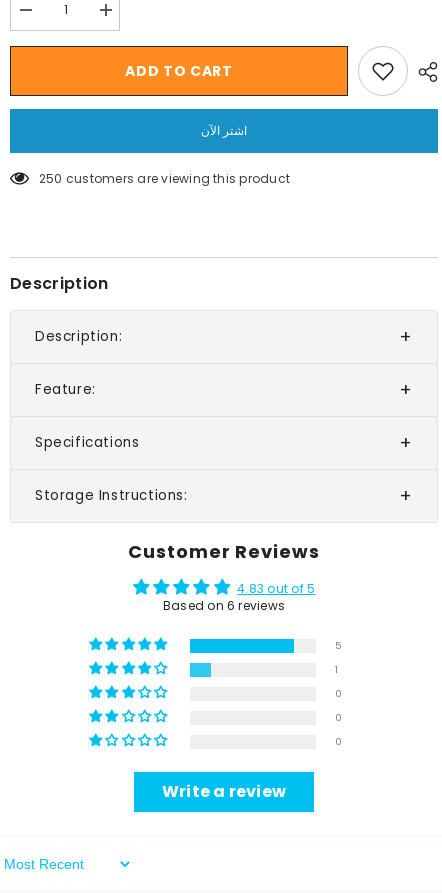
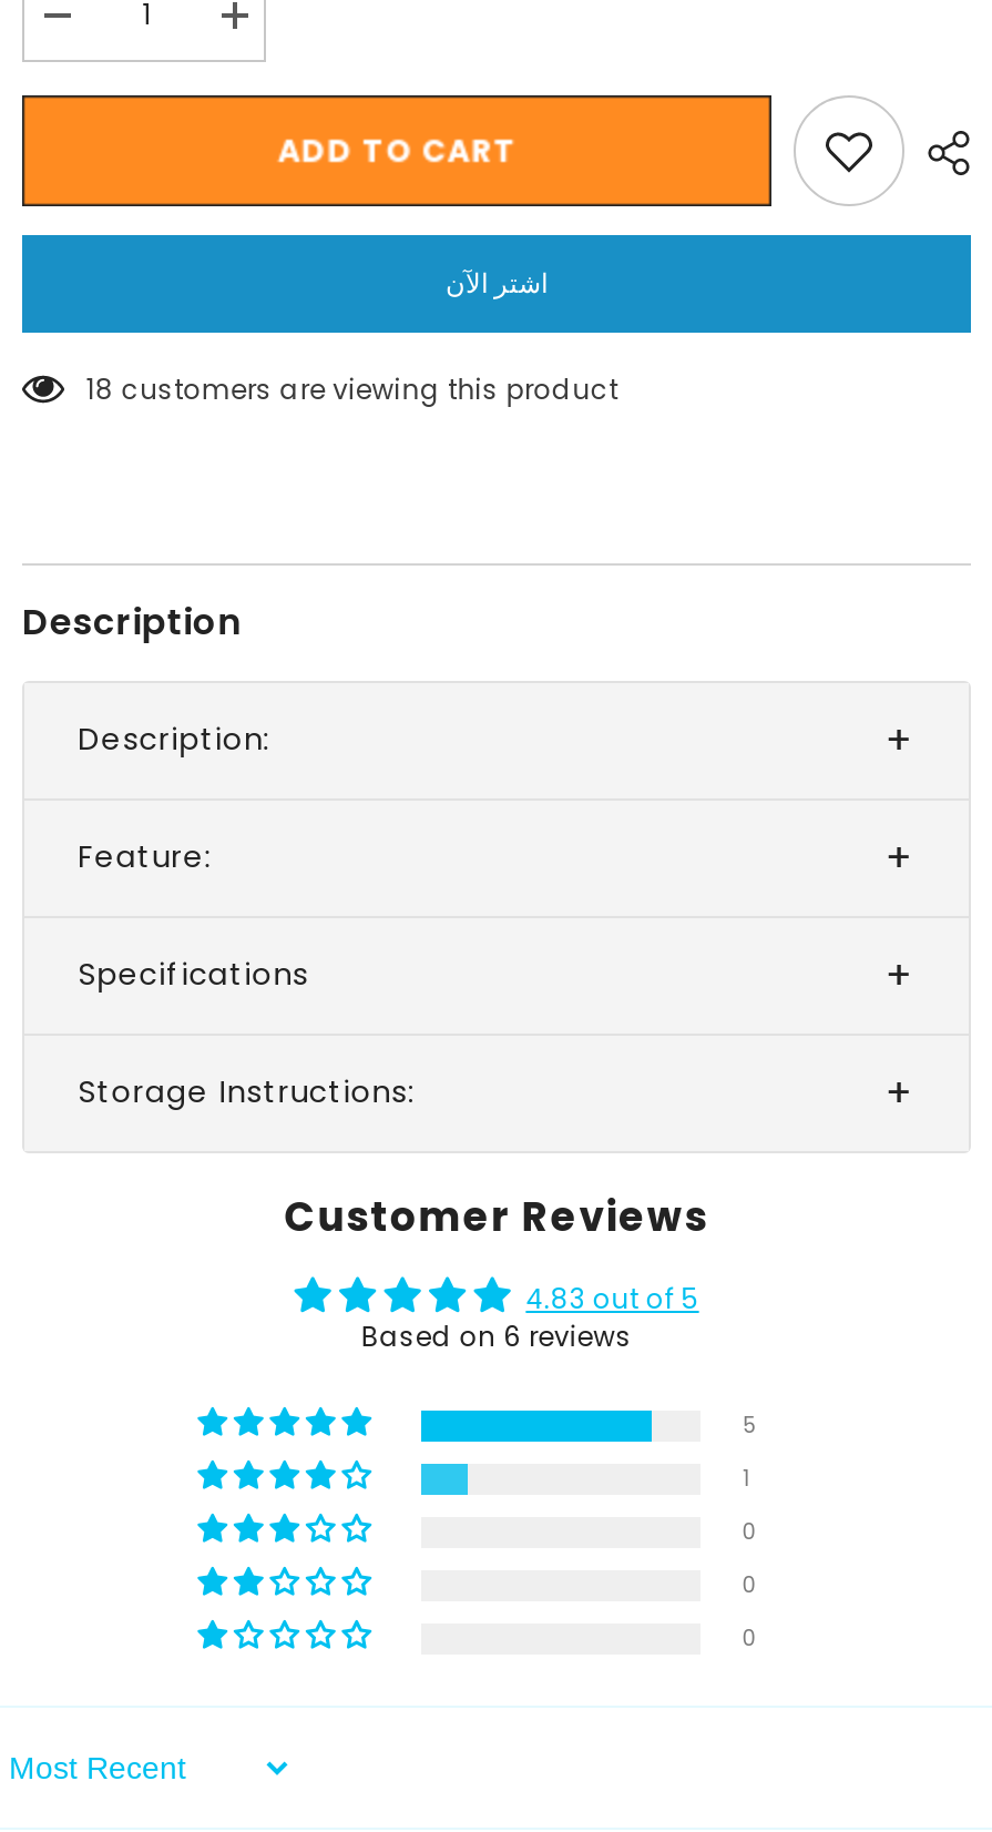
- 250 customers are viewing this product
+ 18 customers are viewing this product

- Write a review
